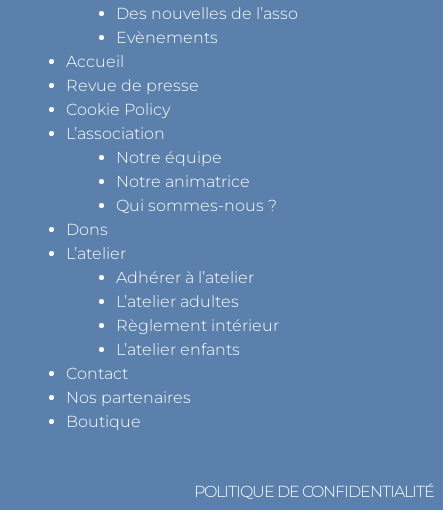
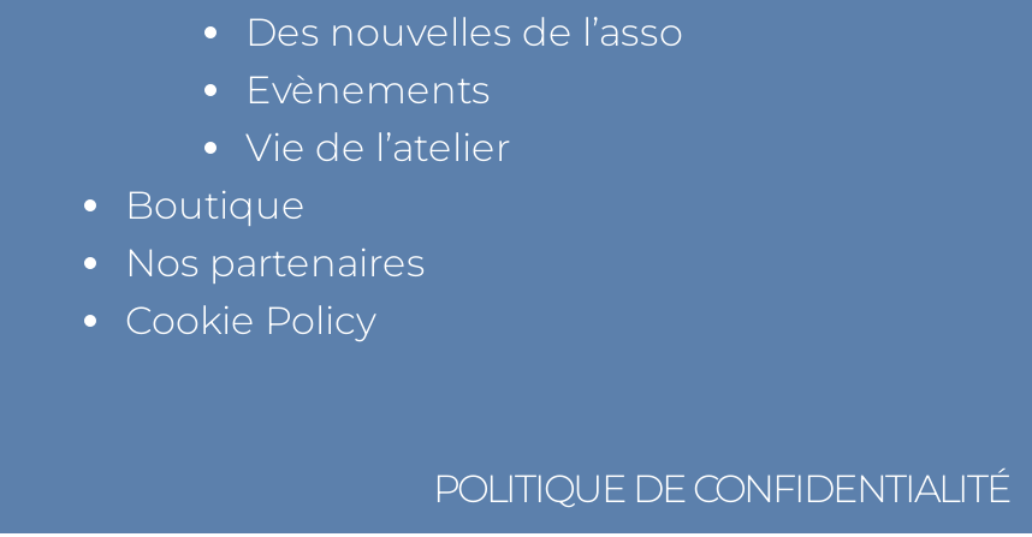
- Accueil
- Revue de presse
+ Vie de l’atelier

moved down: Cookie Policy

- L’association
- Notre équipe
- Notre animatrice
- Qui sommes-nous ?
- Dons
- L’atelier
- Adhérer à l’atelier
- L’atelier adultes
- Règlement intérieur
- L’atelier enfants
- Contact

moved up: Nos partenaires | Boutique
